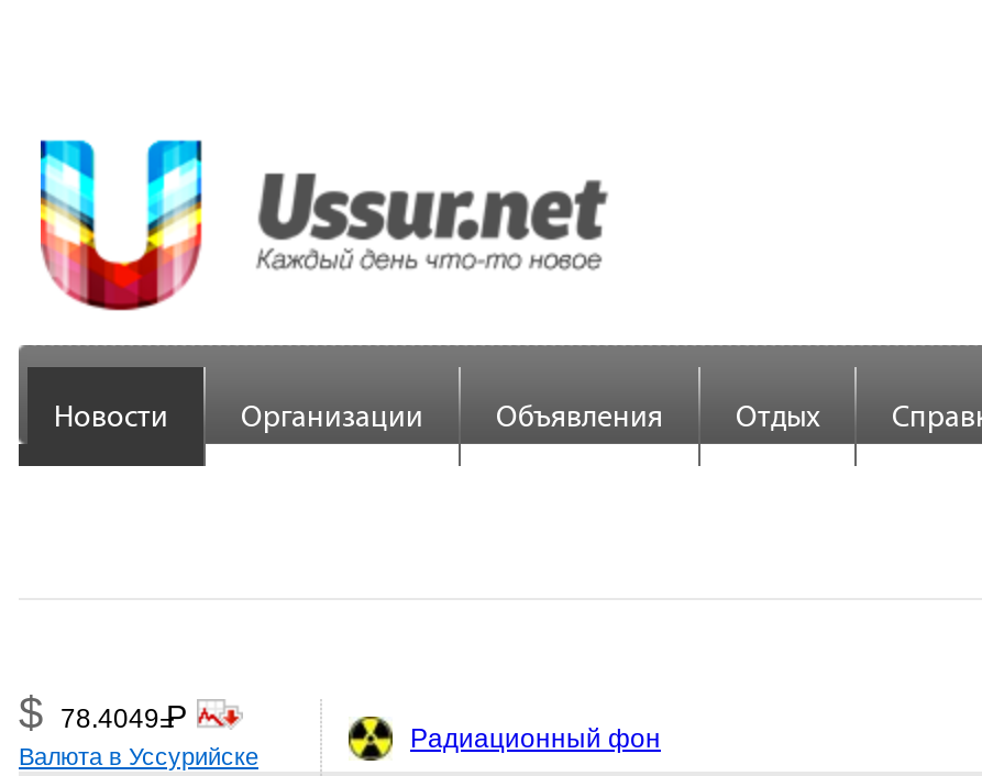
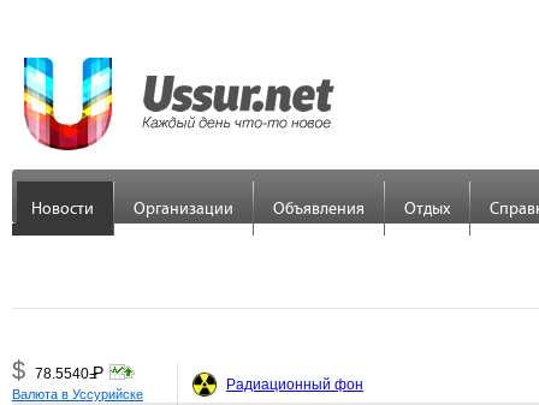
- $ 78.4049= Р
+ $ 78.5540= Р
